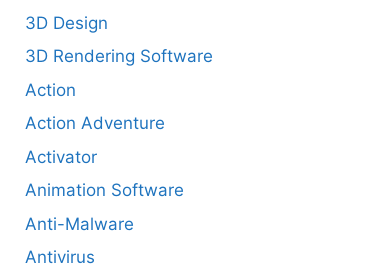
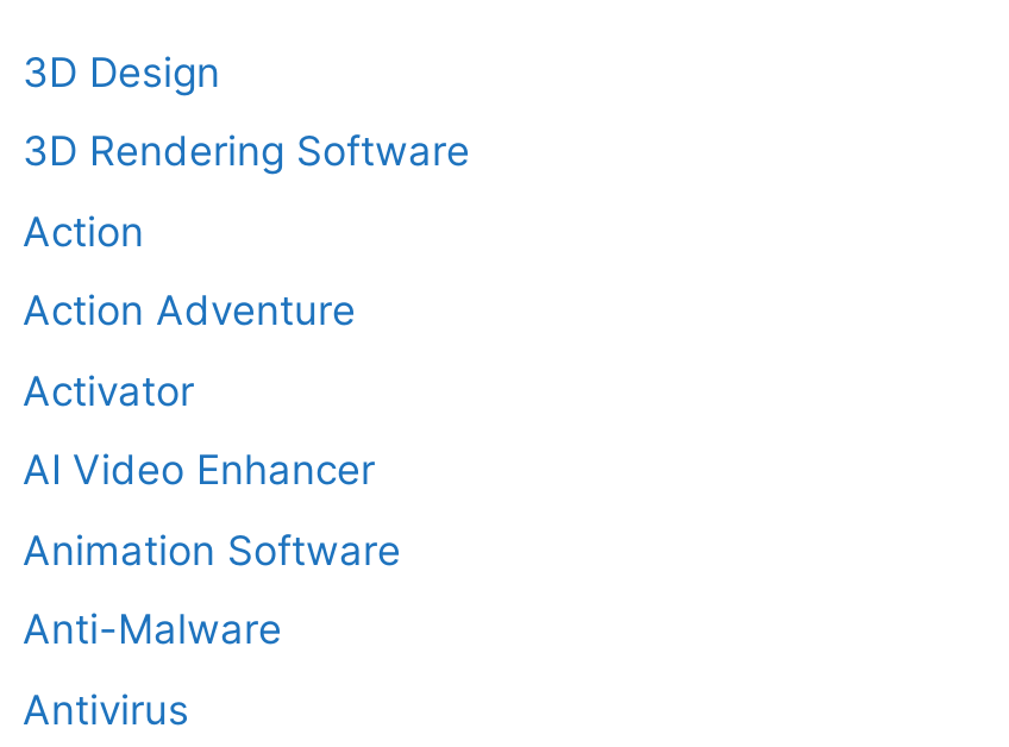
+ AI Video Enhancer
